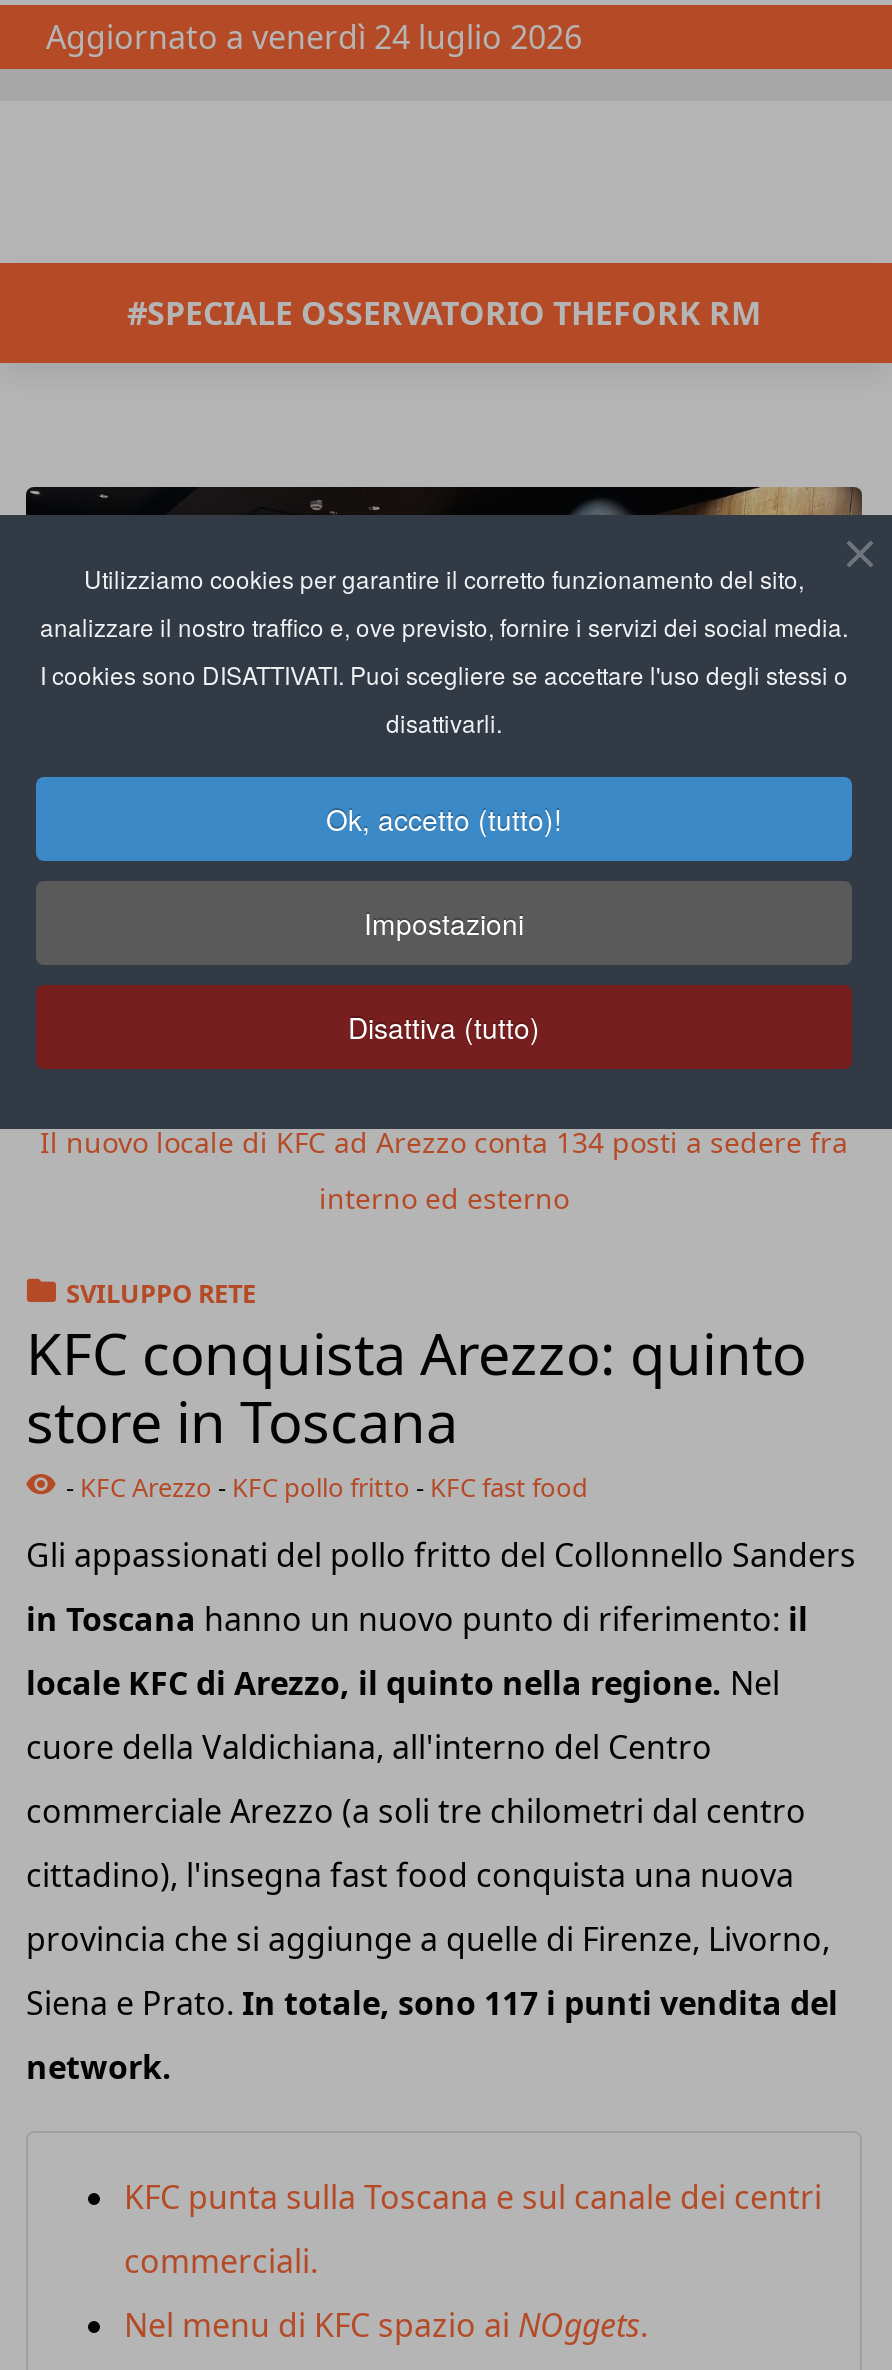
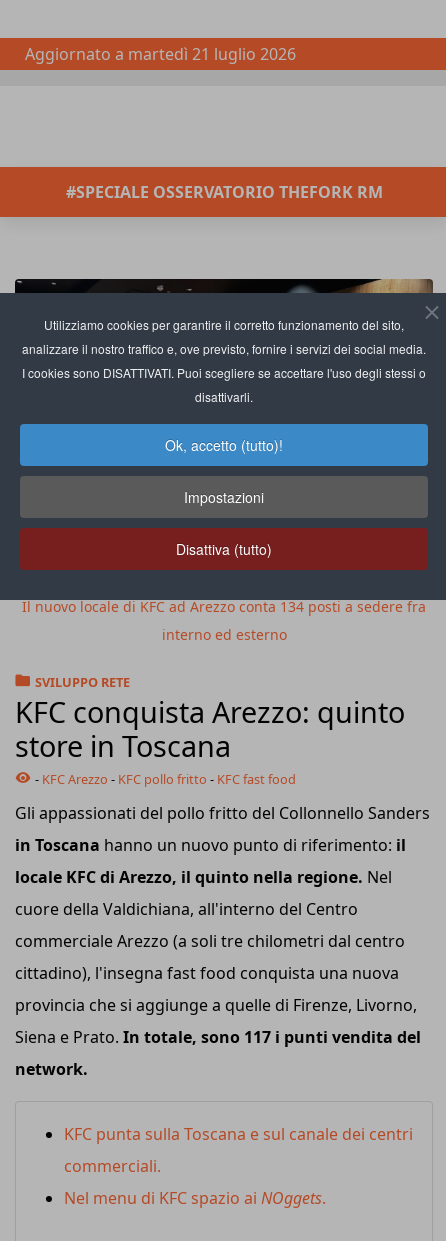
- Aggiornato a venerdì 24 luglio 2026
+ Aggiornato a martedì 21 luglio 2026
